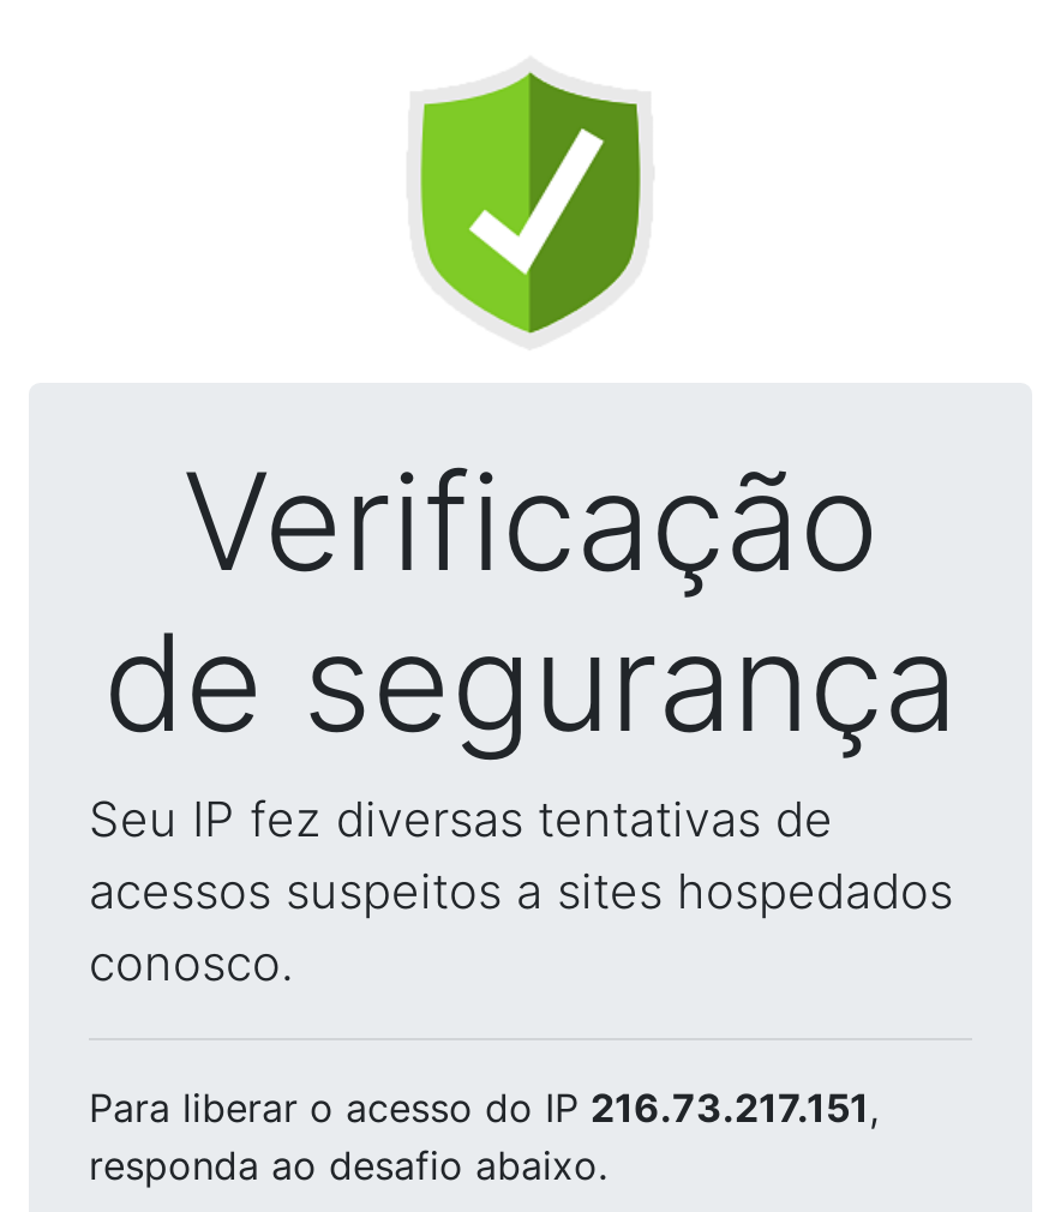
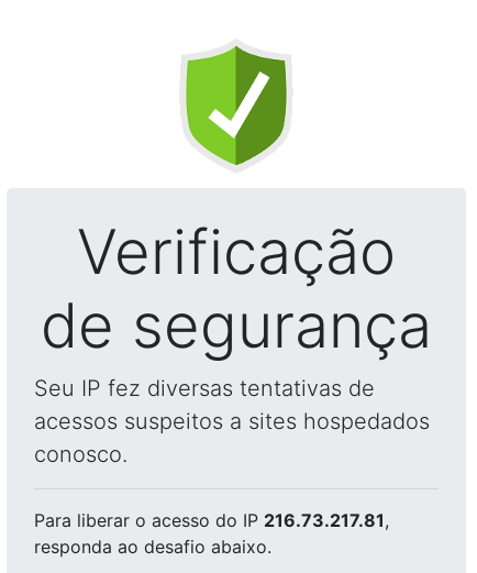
- Para liberar o acesso do IP 216.73.217.151,
+ Para liberar o acesso do IP 216.73.217.81,
